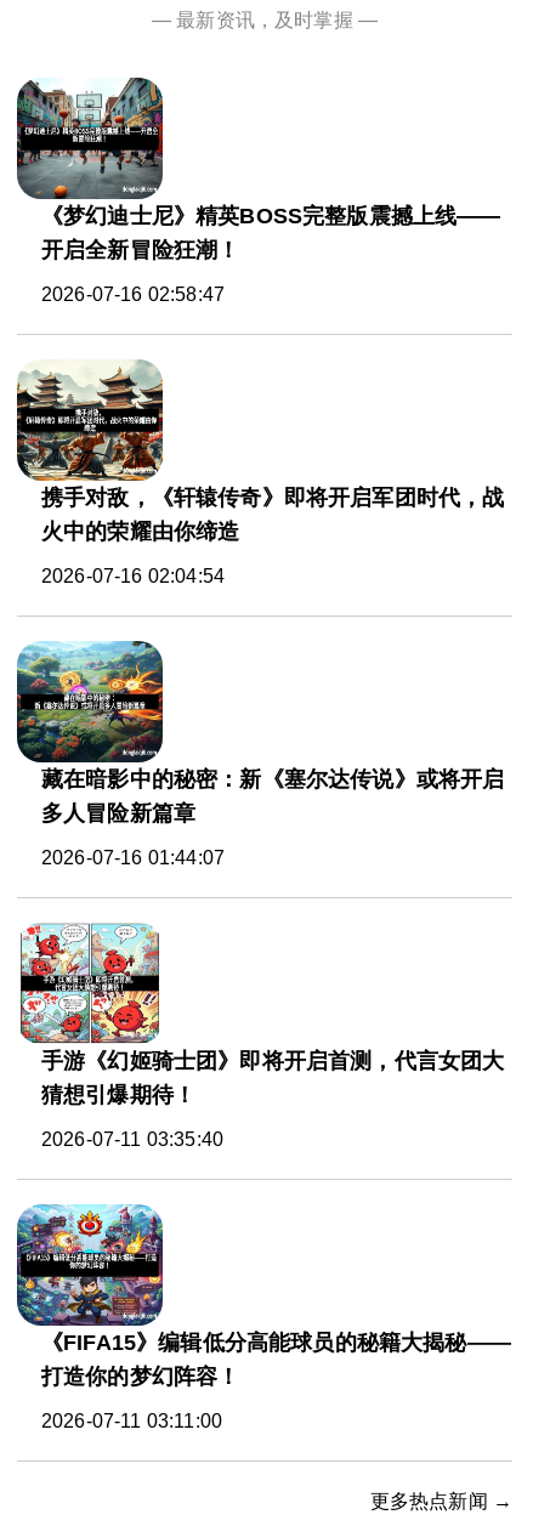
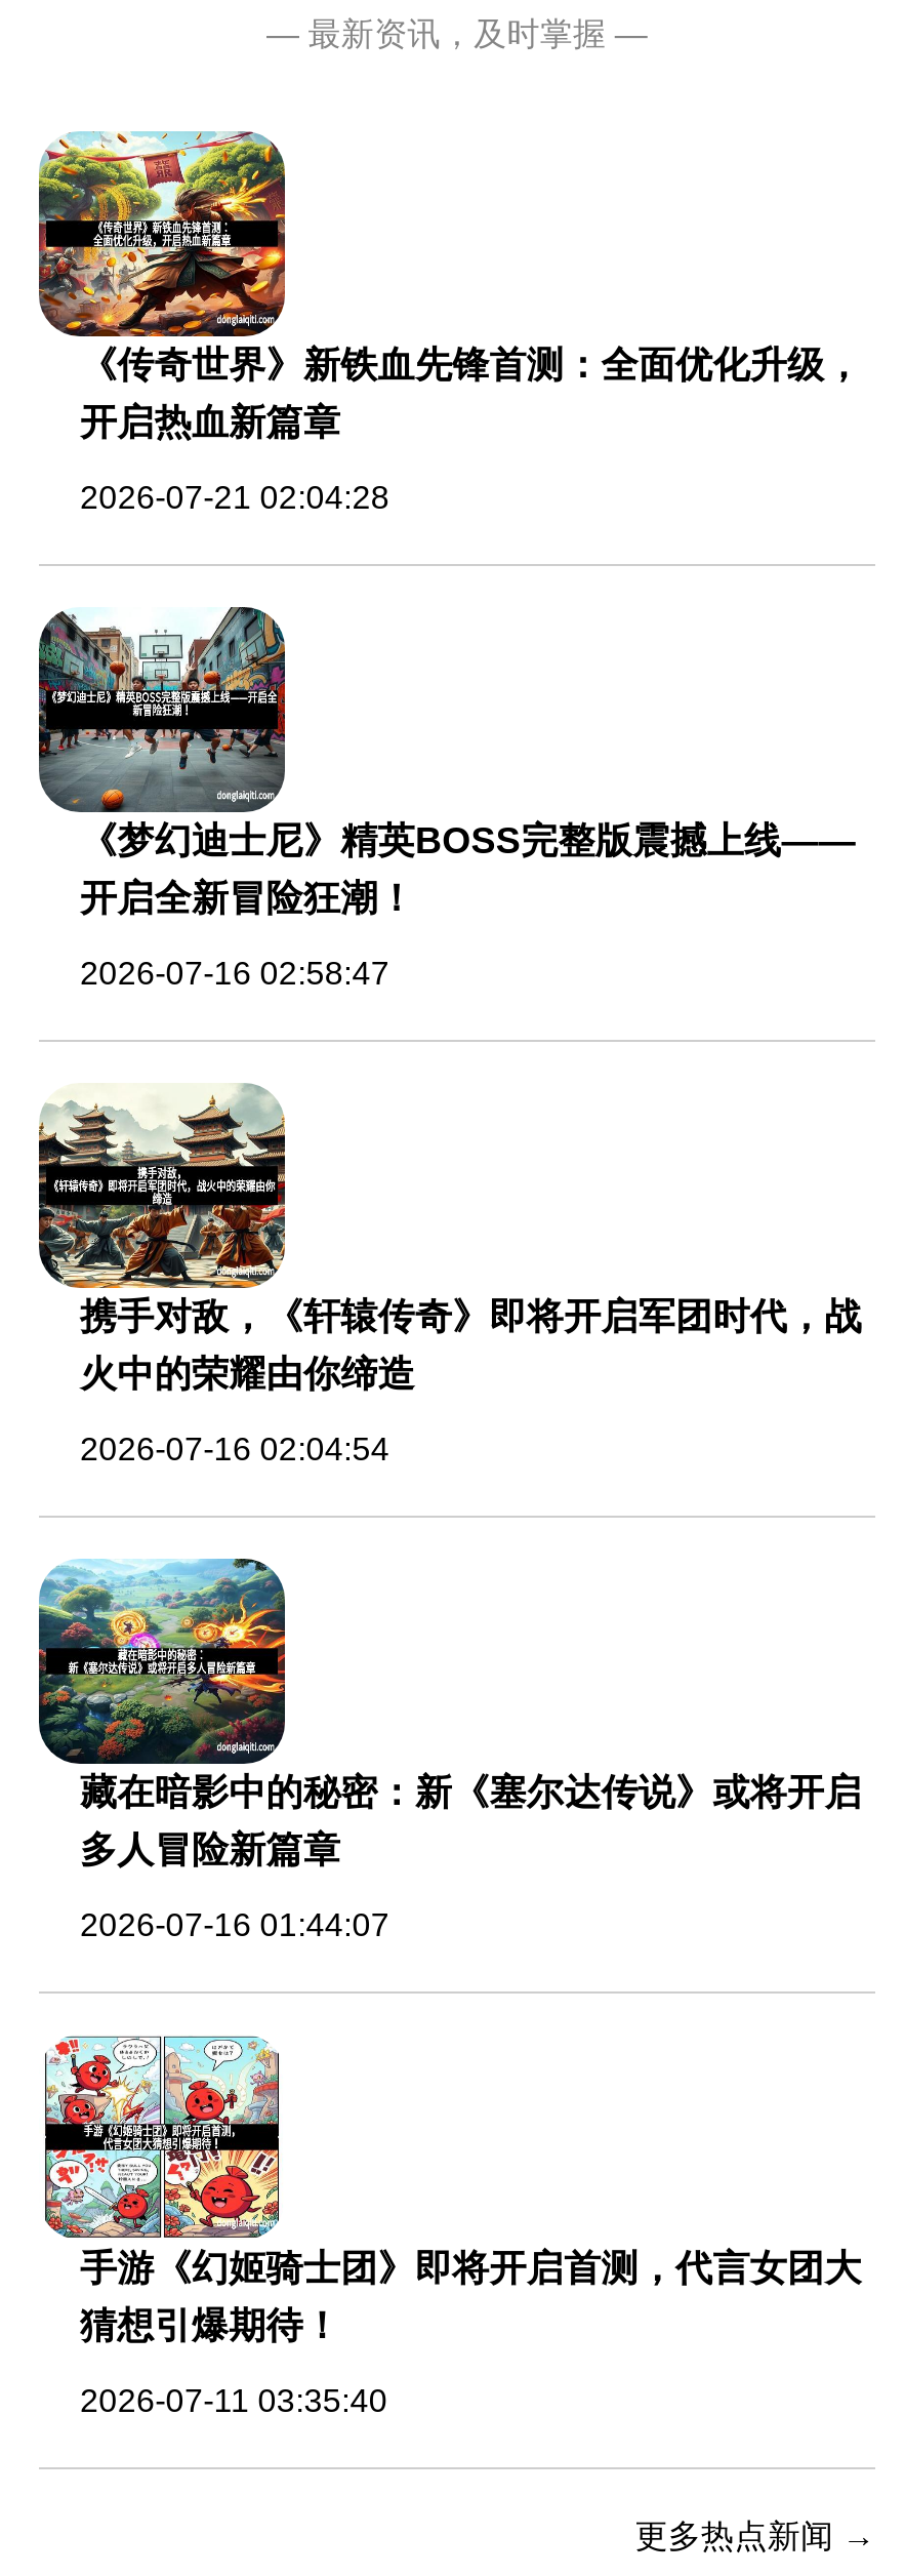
+ [image]
+ 《传奇世界》新铁血先锋首测：全面优化升级，
+ 开启热血新篇章
+ 2026-07-21 02:04:28

moved down: [image] | 《梦幻迪士尼》精英BOSS完整版震撼上线—— | 开启全新冒险狂潮！ | ... | 猜想引爆期待！ | 2026-07-11 03:35:40

- [image]
- 《FIFA15》编辑低分高能球员的秘籍大揭秘——
- 打造你的梦幻阵容！
- 2026-07-11 03:11:00
